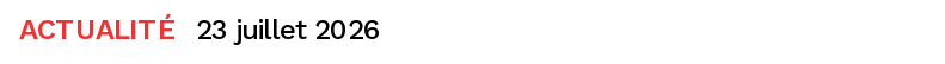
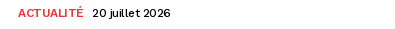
- ACTUALITÉ 23 juillet 2026
+ ACTUALITÉ 20 juillet 2026
